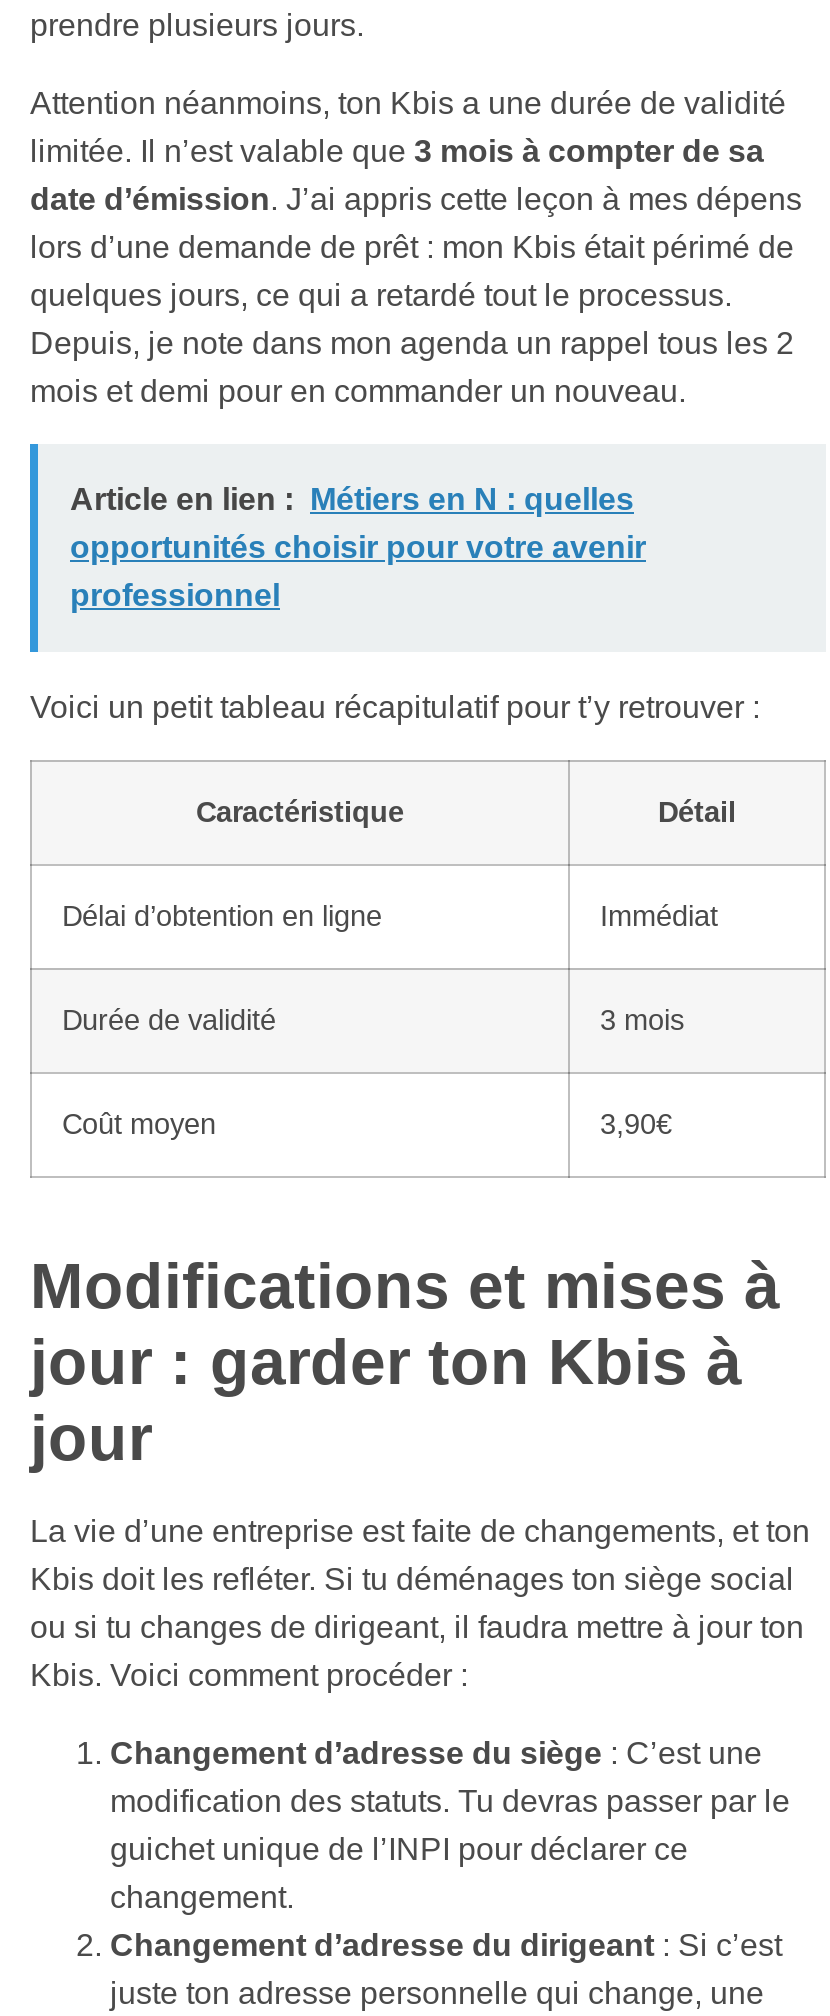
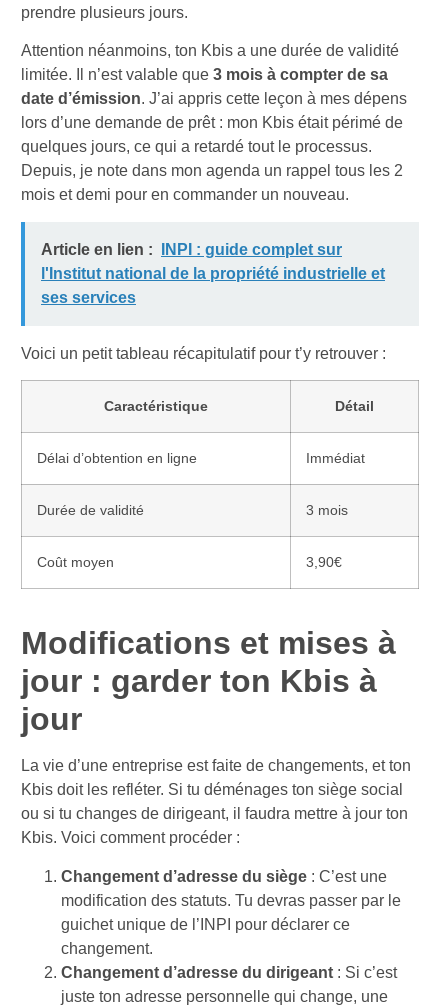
- Article en lien : Métiers en N : quelles
- opportunités choisir pour votre avenir
- professionnel
+ Article en lien : INPI : guide complet sur
+ l'Institut national de la propriété industrielle et
+ ses services
